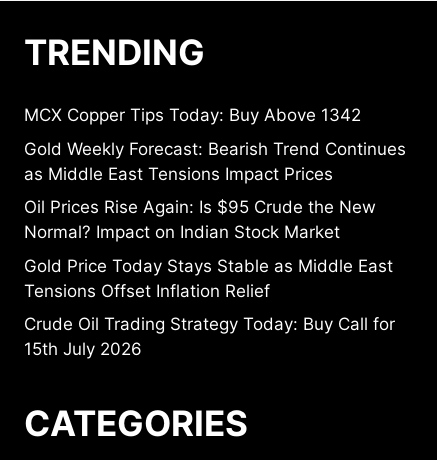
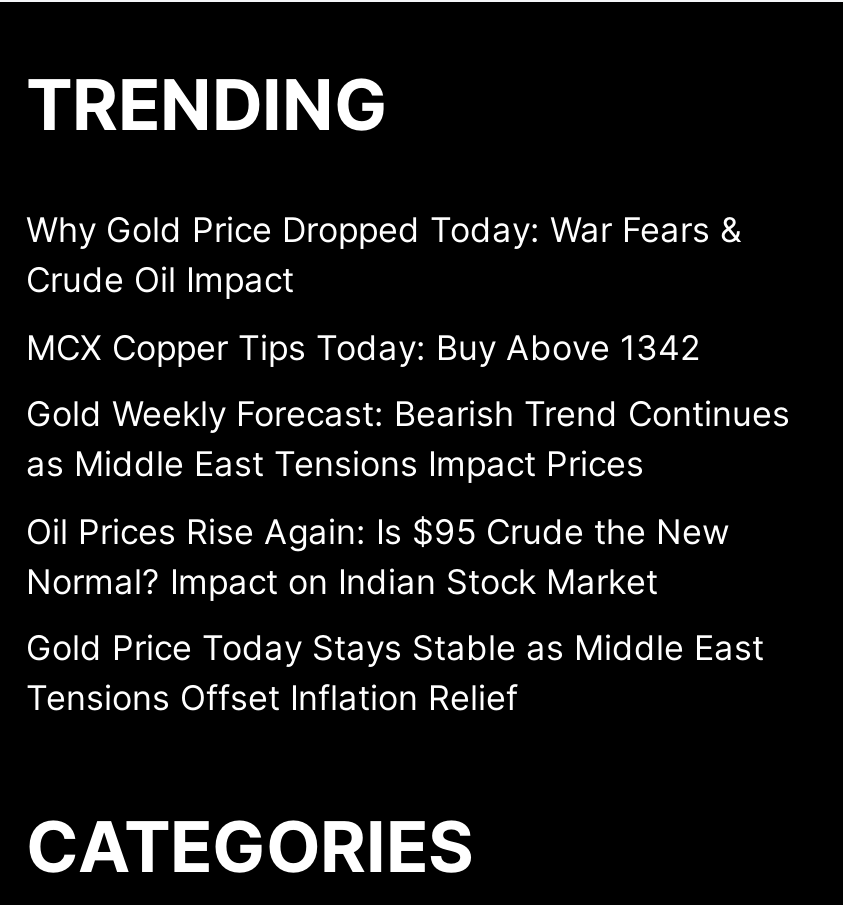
+ Why Gold Price Dropped Today: War Fears &
+ Crude Oil Impact

moved down: MCX Copper Tips Today: Buy Above 1342 | Gold Weekly Forecast: Bearish Trend Continues | as Middle East Tensions Impact Prices | Oil Prices Rise Again: Is $95 Crude the New | Normal? Impact on Indian Stock Market | Gold Price Today Stays Stable as Middle East | Tensions Offset Inflation Relief

- Crude Oil Trading Strategy Today: Buy Call for
- 15th July 2026
